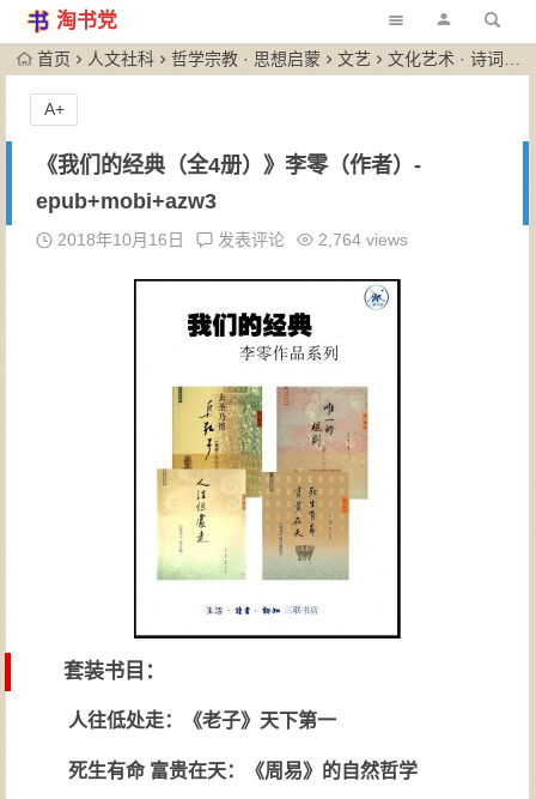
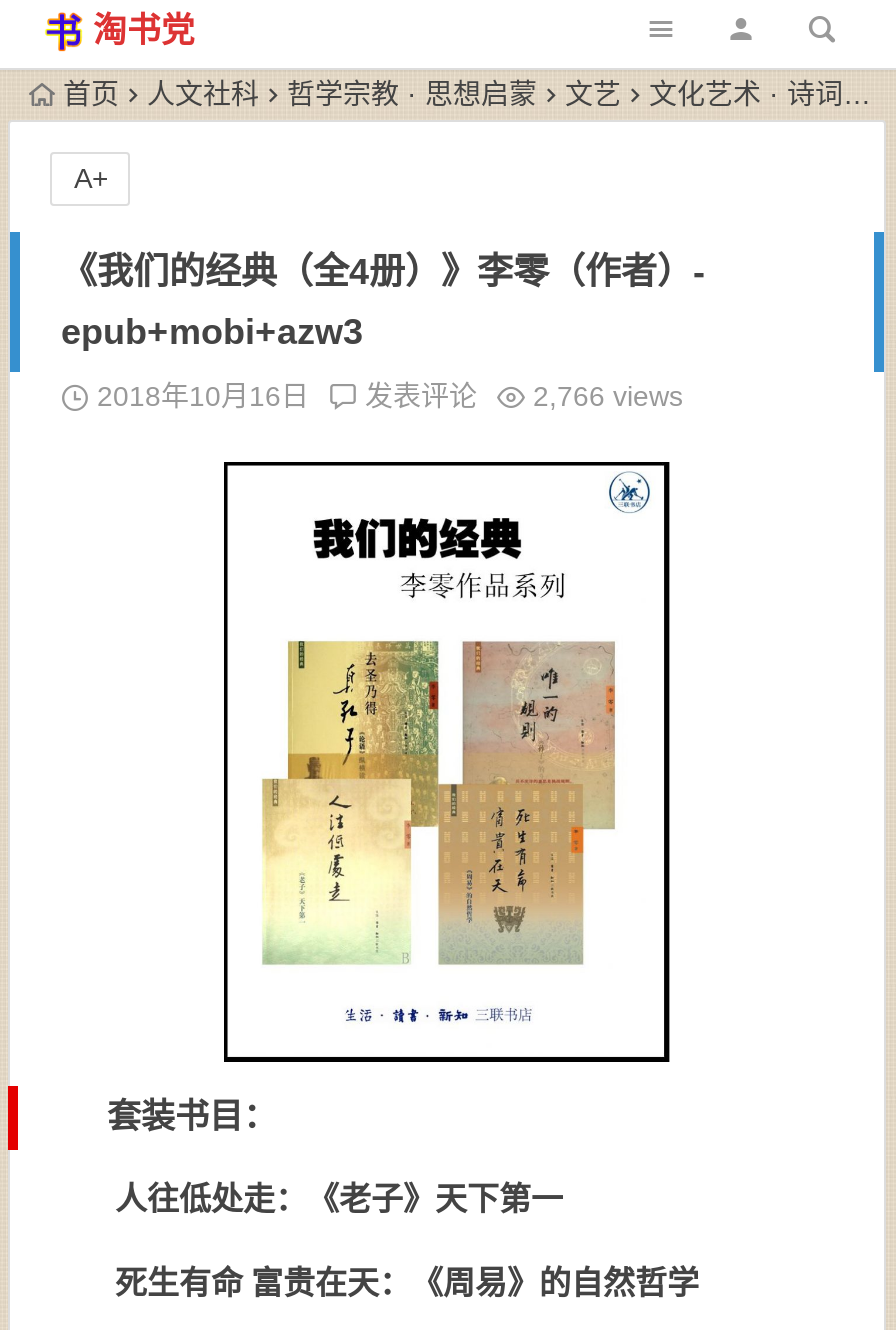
- 2018年10月16日 发表评论 2,764 views
+ 2018年10月16日 发表评论 2,766 views
